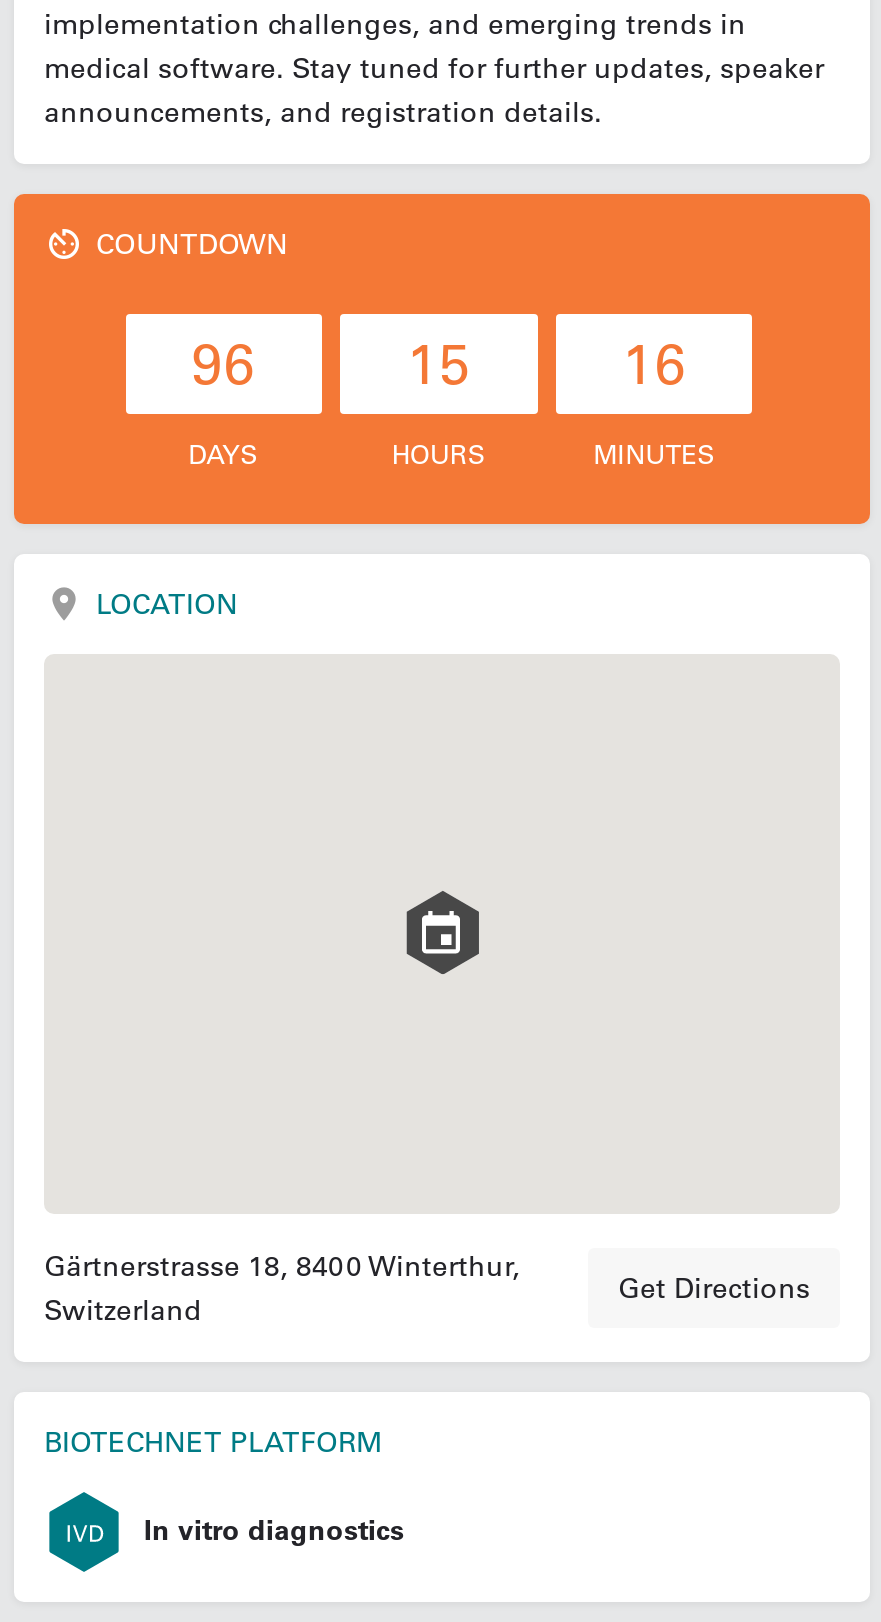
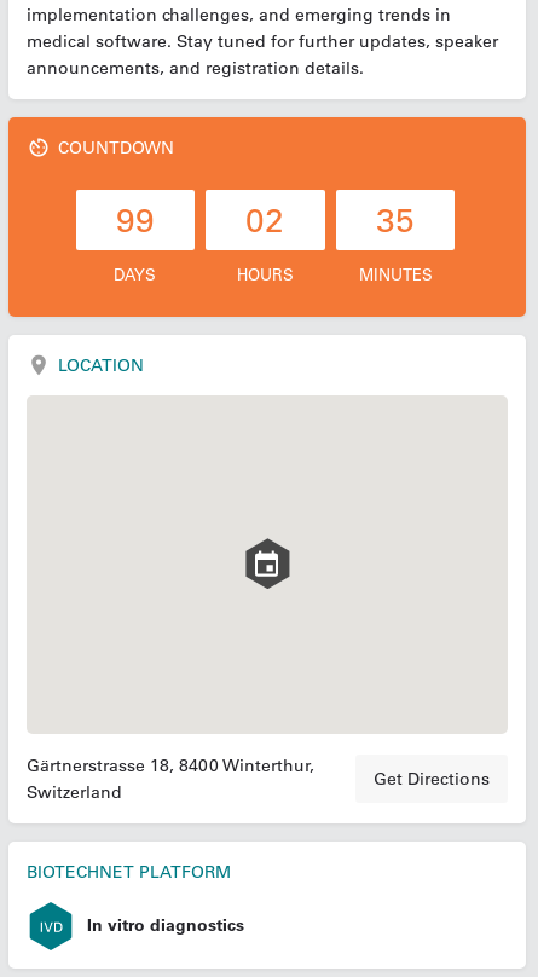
- 96
+ 99

- 15
+ 02

- 16
+ 35
